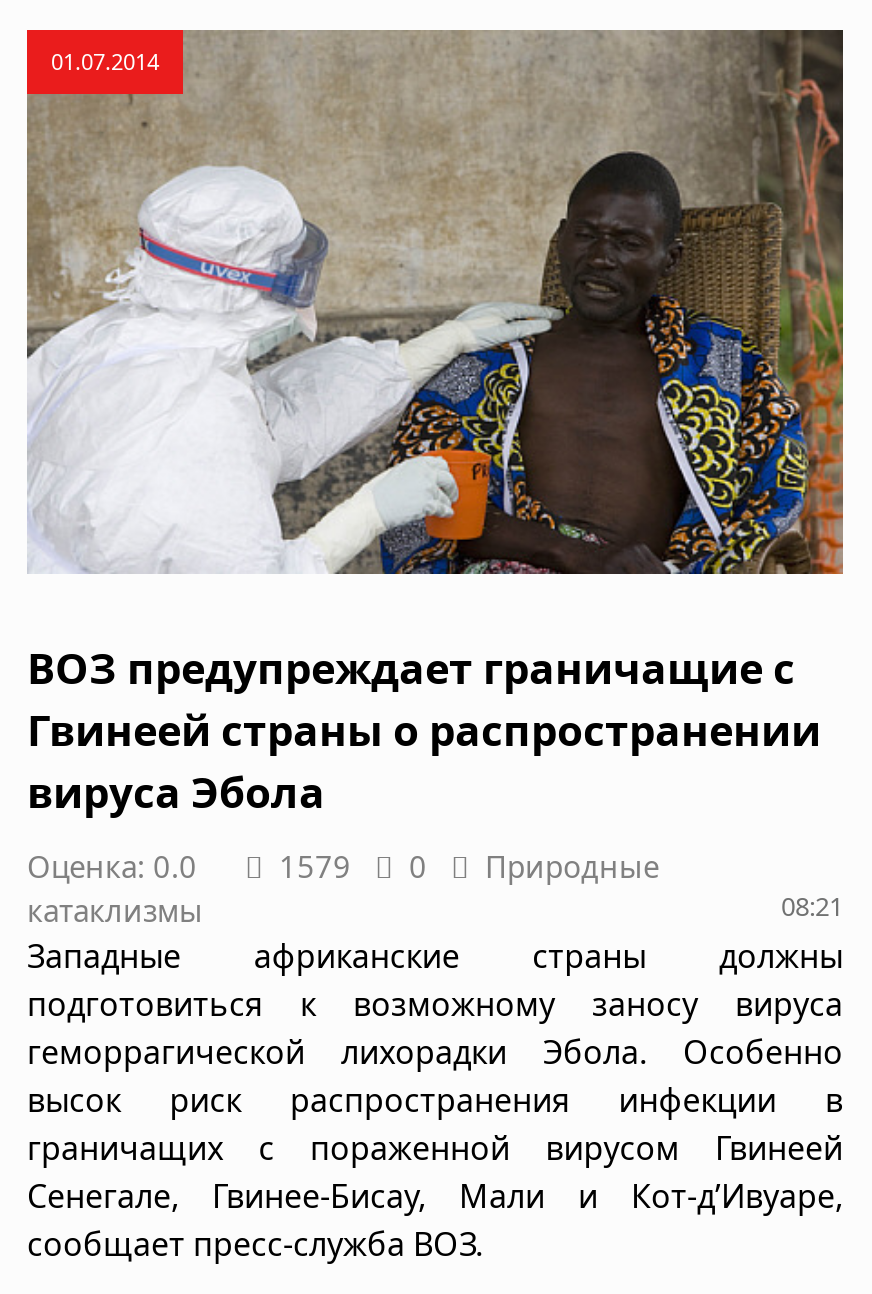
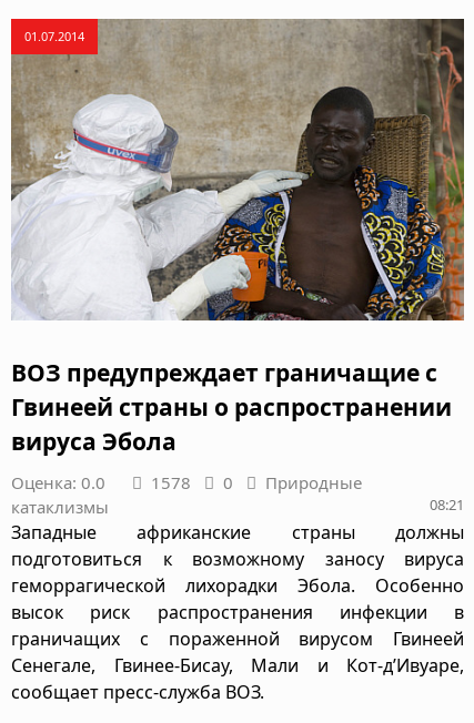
- Оценка: 0.0 1579 0 Природные
+ Оценка: 0.0 1578 0 Природные
